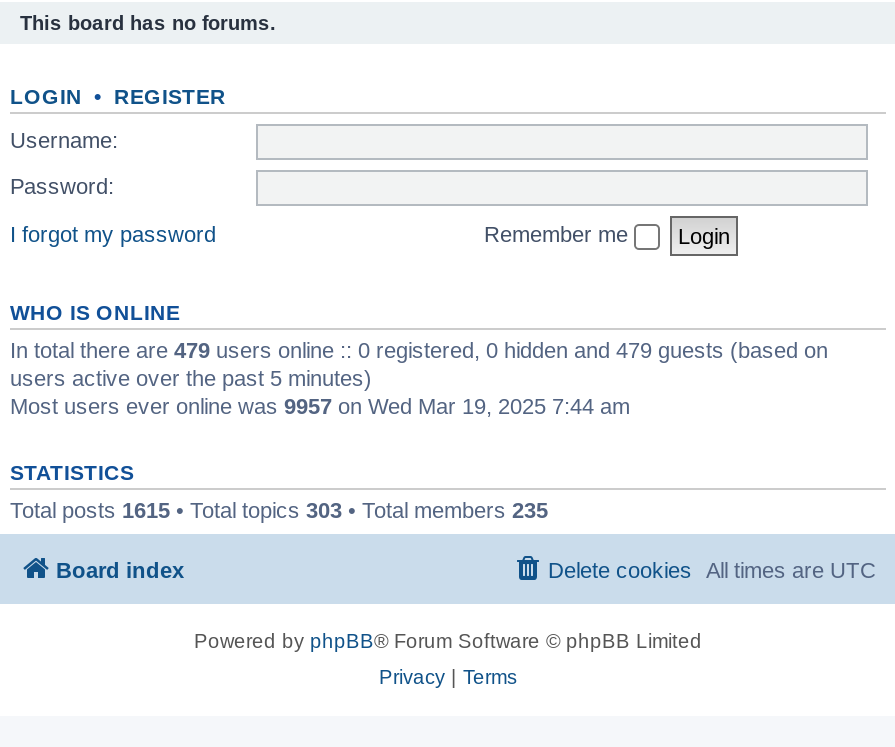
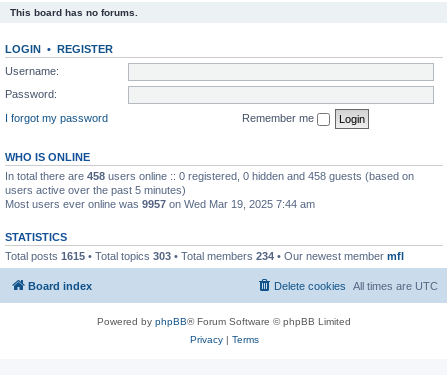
- In total there are 479 users online :: 0 registered, 0 hidden and 479 guests (based on
+ In total there are 458 users online :: 0 registered, 0 hidden and 458 guests (based on

- Total posts 1615 • Total topics 303 • Total members 235
+ Total posts 1615 • Total topics 303 • Total members 234 • Our newest member mfl
